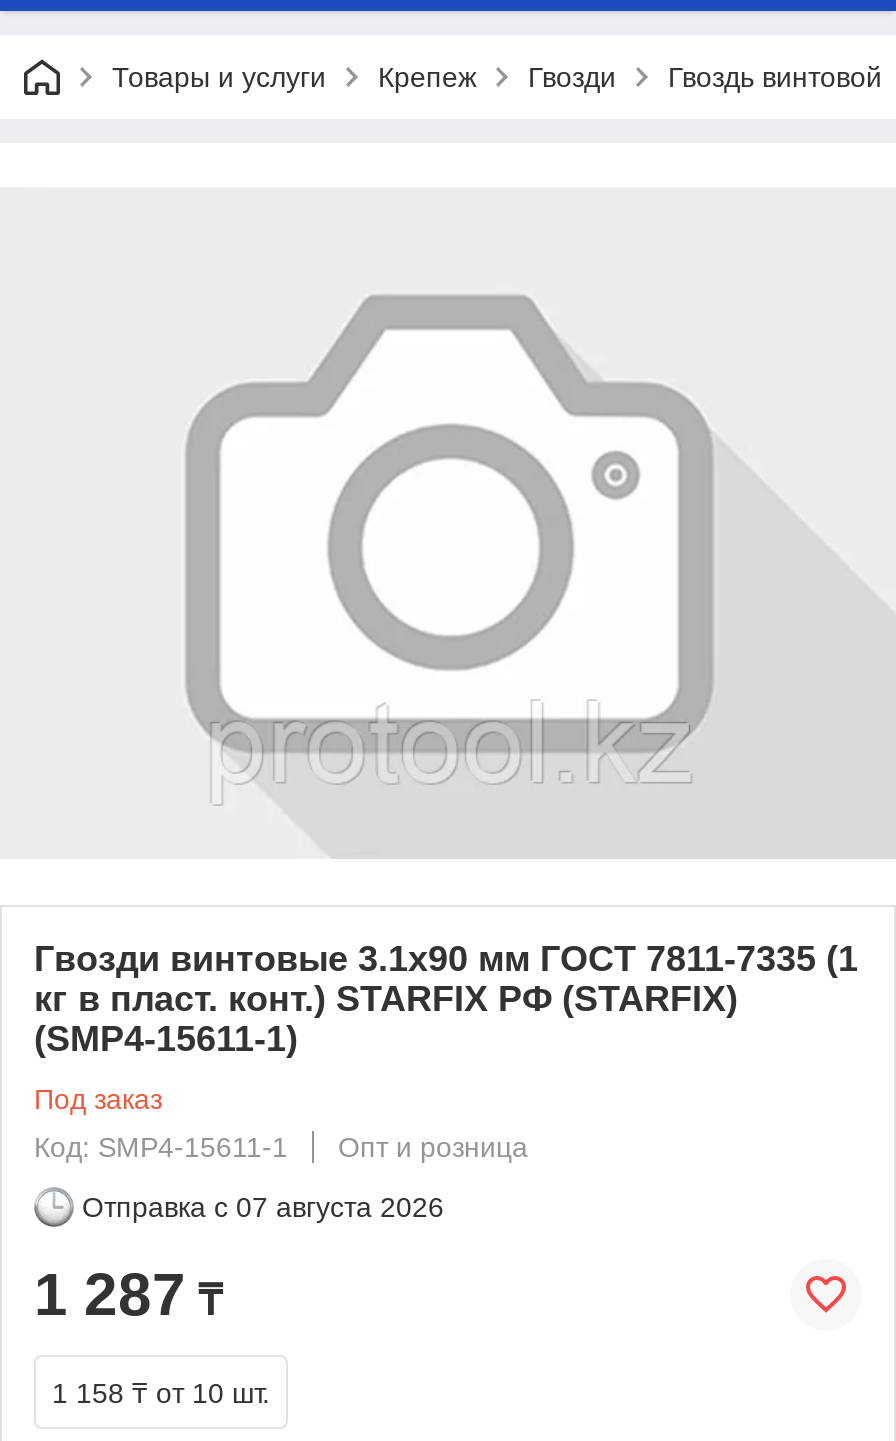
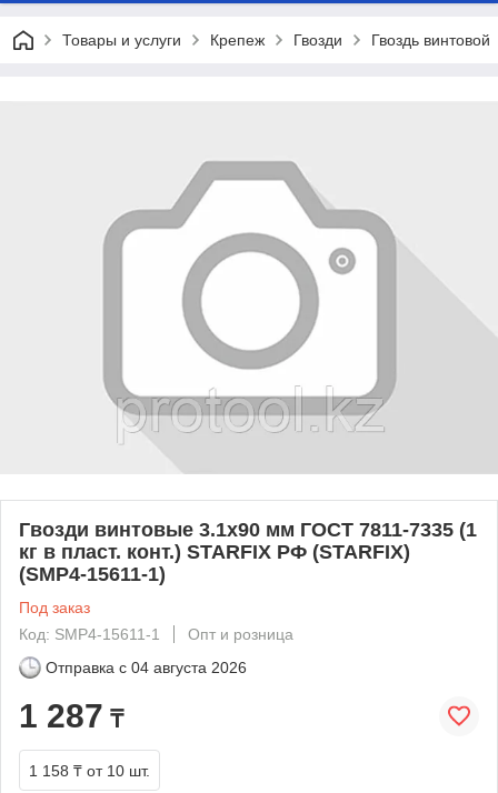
- Отправка с 07 августа 2026
+ Отправка с 04 августа 2026
